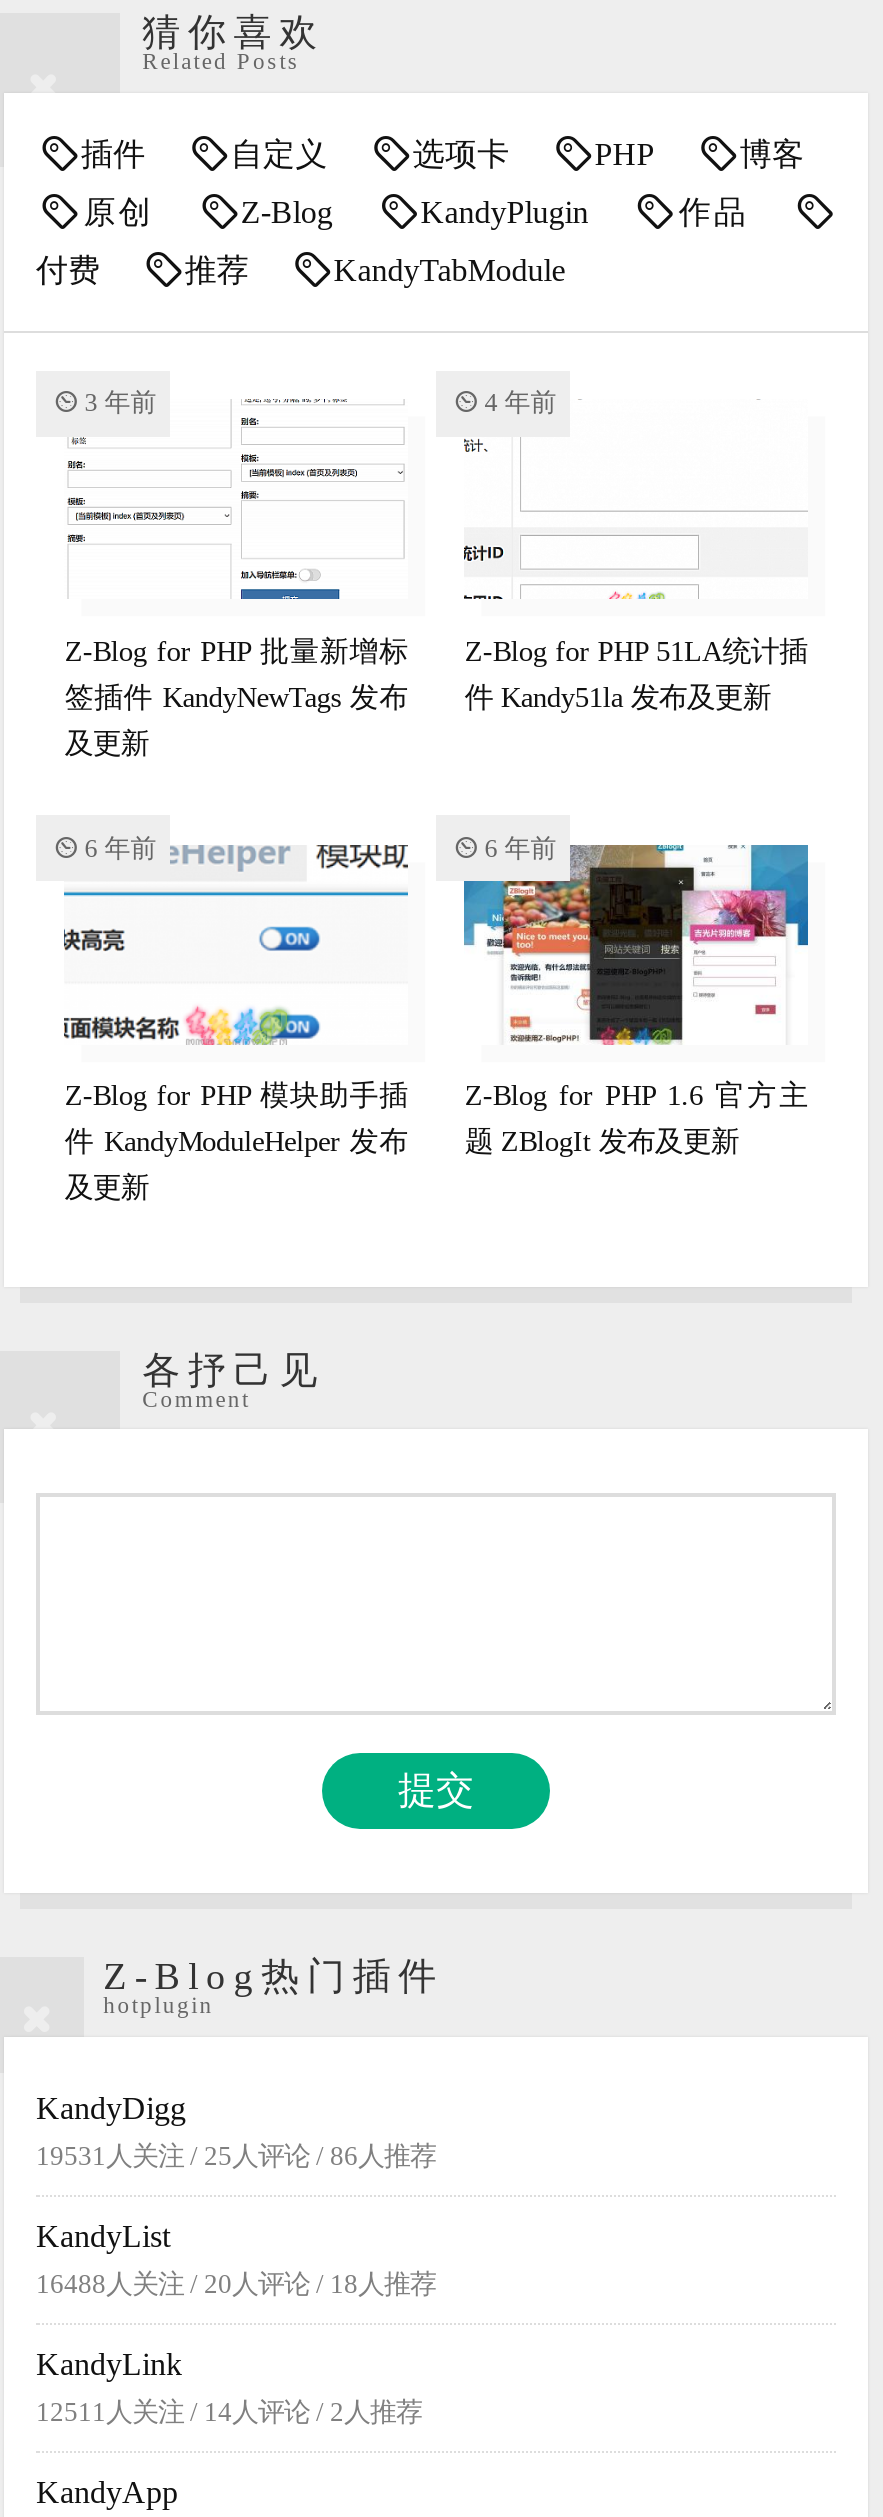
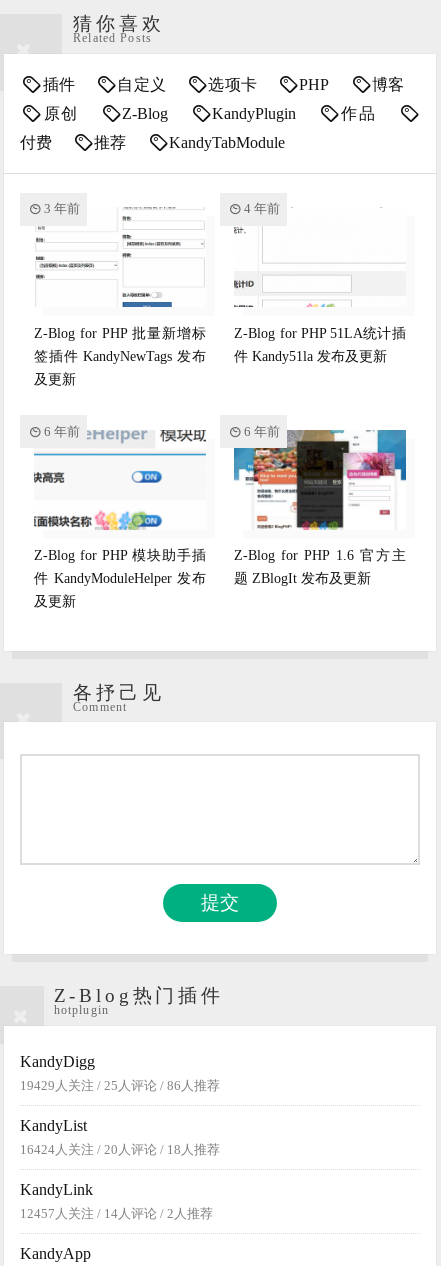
- 19531人关注 / 25人评论 / 86人推荐
+ 19429人关注 / 25人评论 / 86人推荐

- 16488人关注 / 20人评论 / 18人推荐
+ 16424人关注 / 20人评论 / 18人推荐

- 12511人关注 / 14人评论 / 2人推荐
+ 12457人关注 / 14人评论 / 2人推荐
